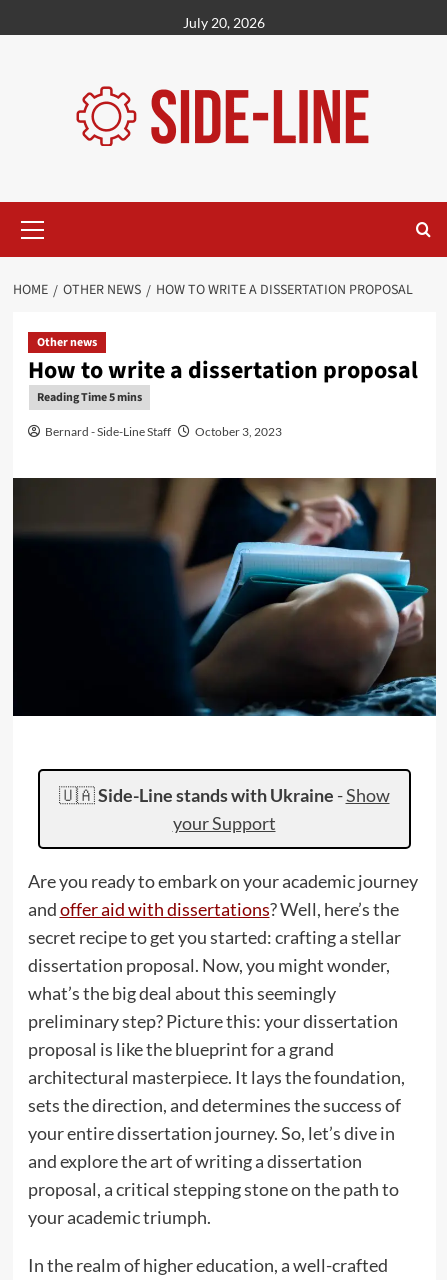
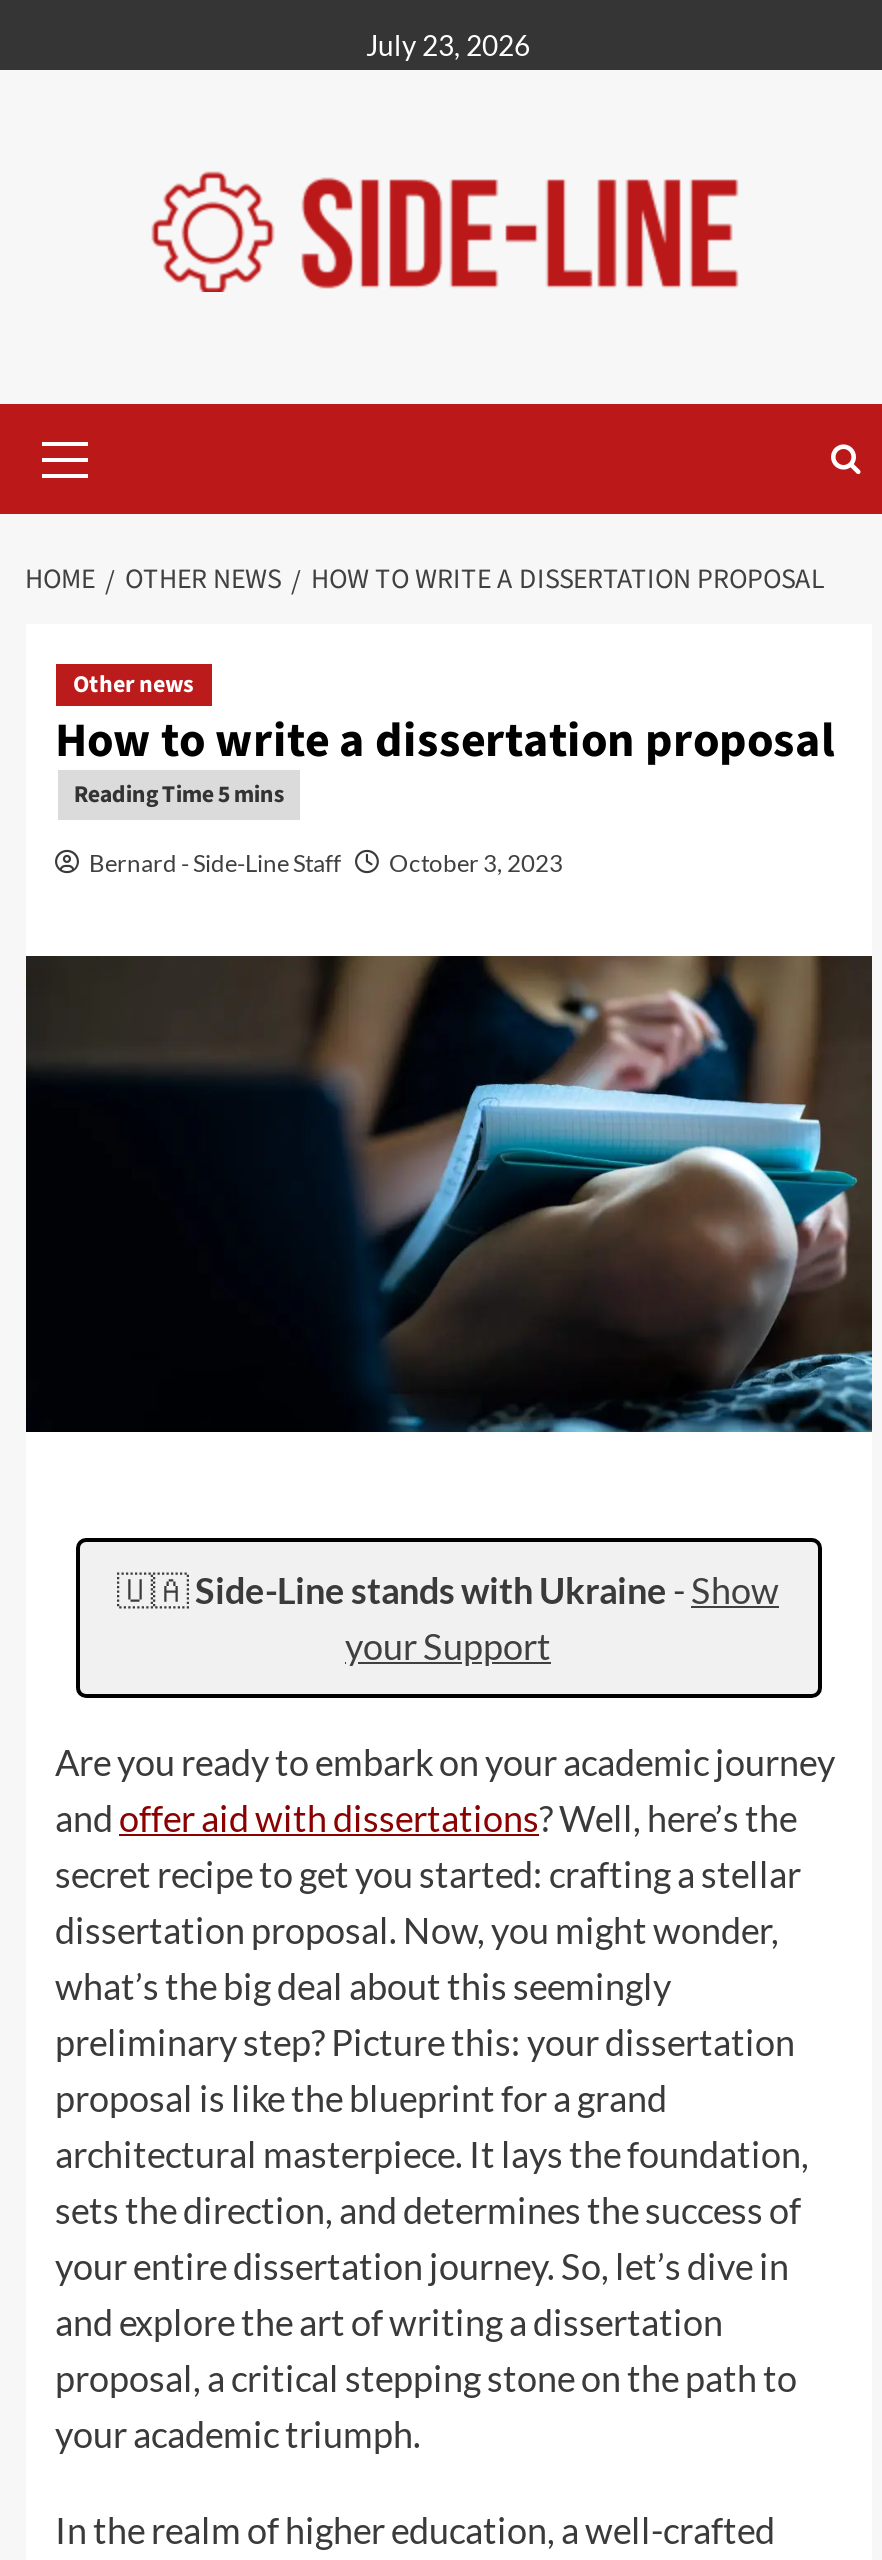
- July 20, 2026
+ July 23, 2026
